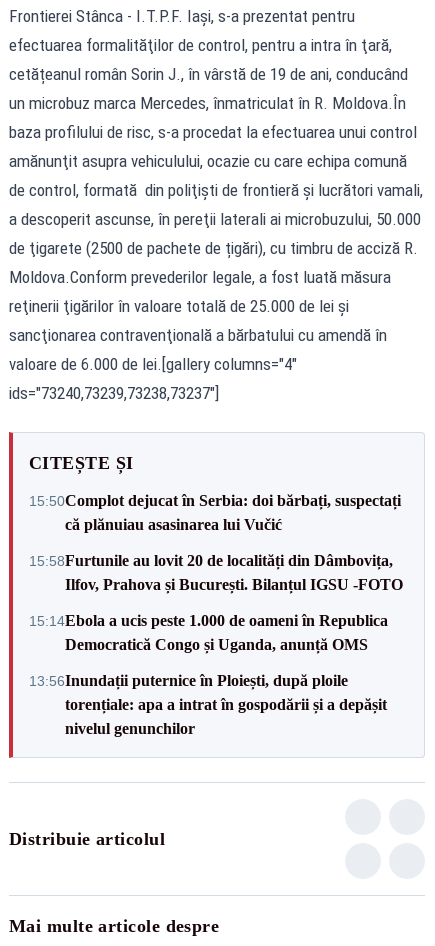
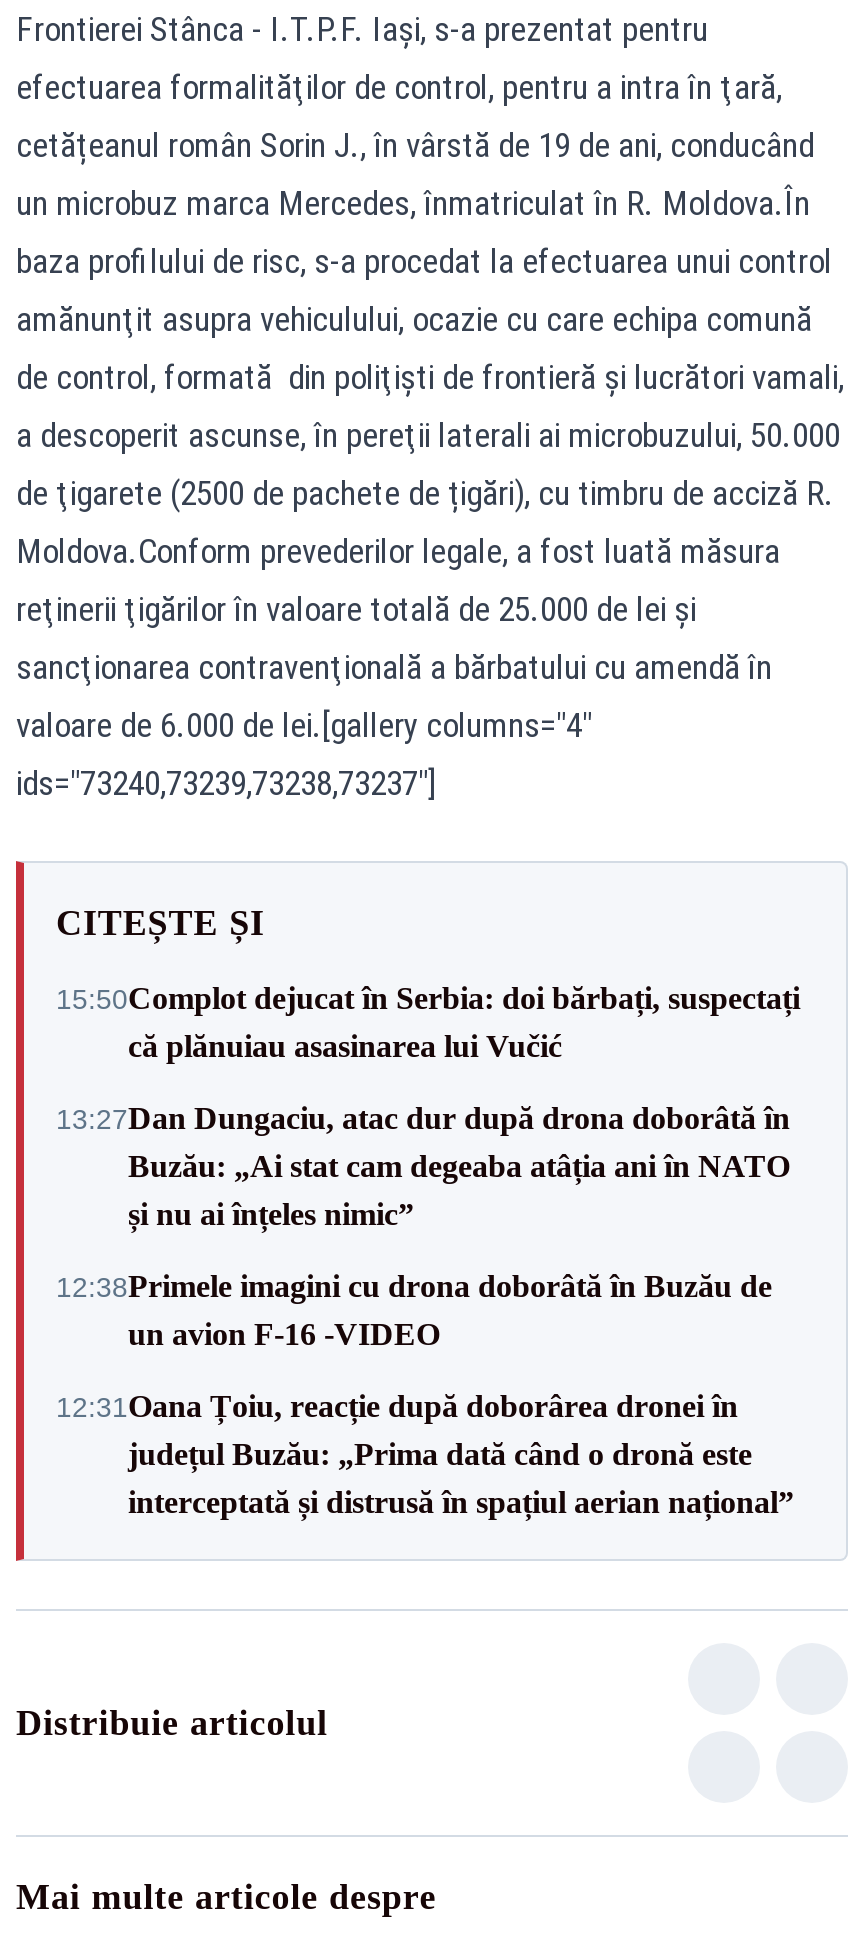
- 15:58Furtunile au lovit 20 de localități din Dâmbovița,
- Ilfov, Prahova și București. Bilanțul IGSU -FOTO
+ 13:27Dan Dungaciu, atac dur după drona doborâtă în
+ Buzău: „Ai stat cam degeaba atâția ani în NATO
+ și nu ai înțeles nimic”

- 15:14Ebola a ucis peste 1.000 de oameni în Republica
- Democratică Congo și Uganda, anunță OMS
+ 12:38Primele imagini cu drona doborâtă în Buzău de
+ un avion F-16 -VIDEO

- 13:56Inundații puternice în Ploiești, după ploile
- torențiale: apa a intrat în gospodării și a depășit
- nivelul genunchilor
+ 12:31Oana Țoiu, reacție după doborârea dronei în
+ județul Buzău: „Prima dată când o dronă este
+ interceptată și distrusă în spațiul aerian național”
